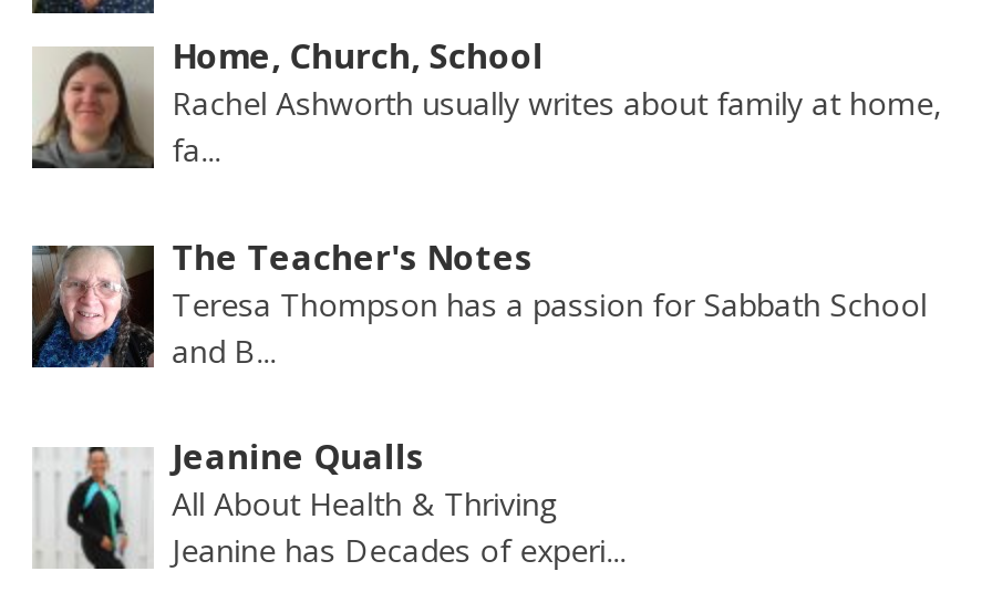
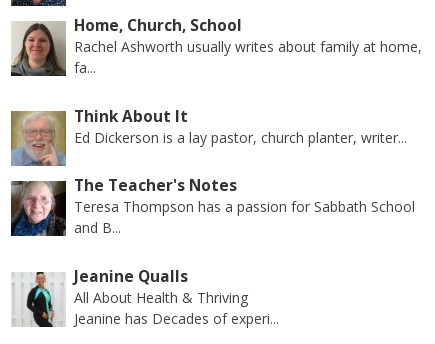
+ [image]
+ Think About It
+ Ed Dickerson is a lay pastor, church planter, writer...
